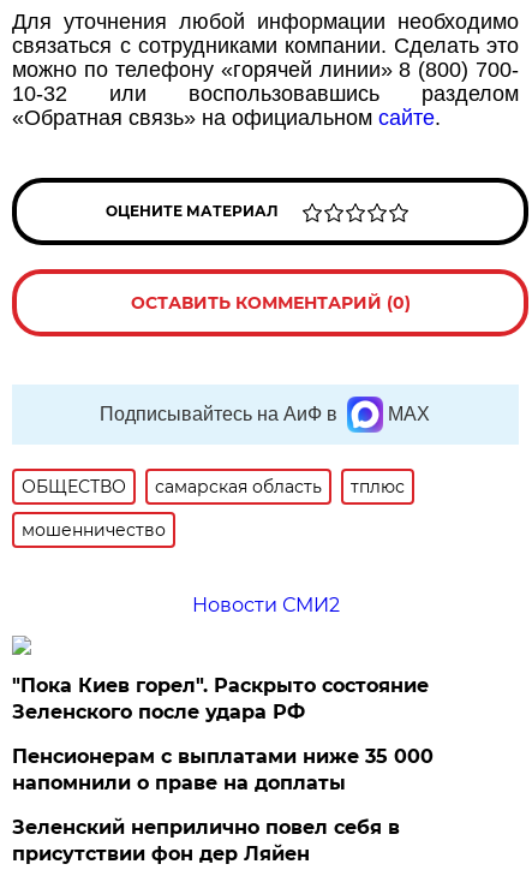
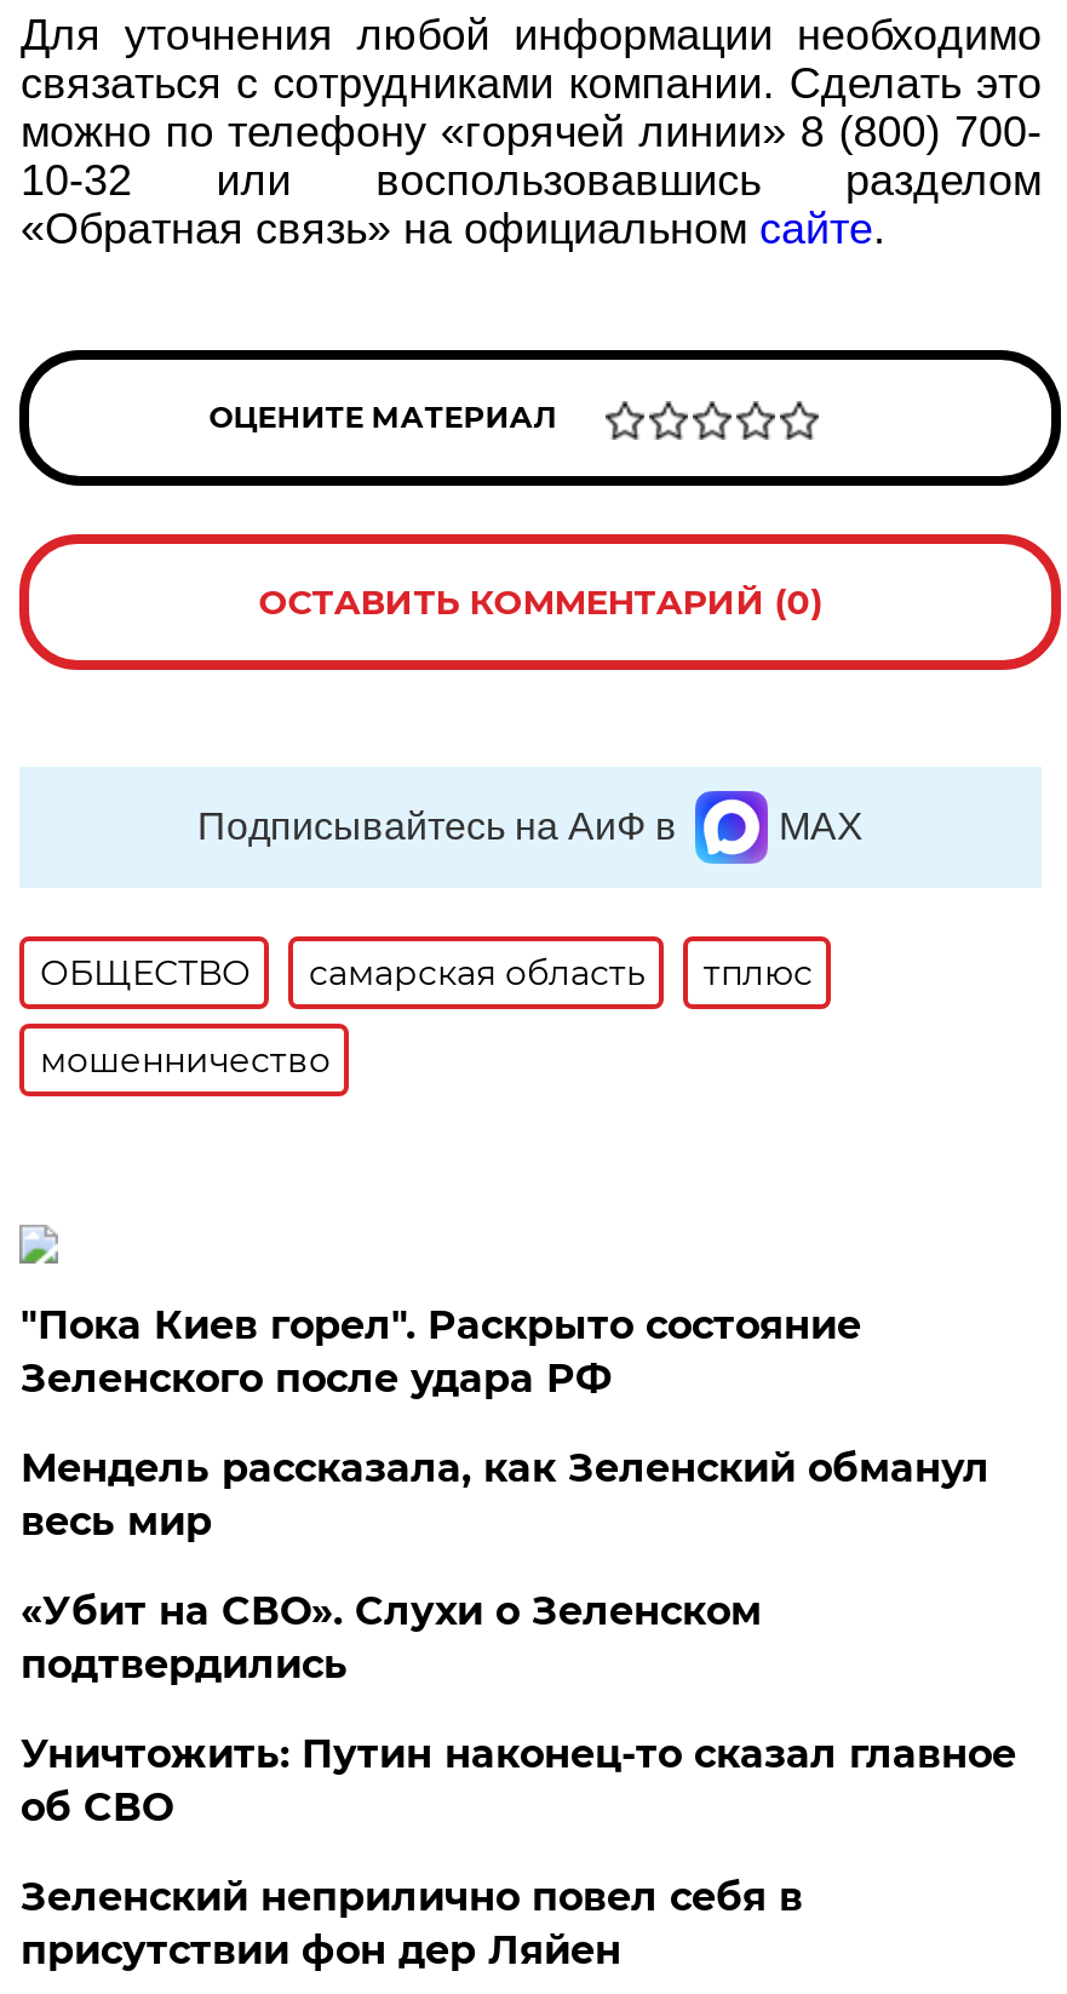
- Новости СМИ2

moved up: "Пока Киев горел". Раскрыто состояние | Зеленского после удара РФ

- Пенсионерам с выплатами ниже 35 000
- напомнили о праве на доплаты
+ Мендель рассказала, как Зеленский обманул
+ весь мир
+ «Убит на СВО». Слухи о Зеленском
+ подтвердились
+ Уничтожить: Путин наконец-то сказал главное
+ об СВО
